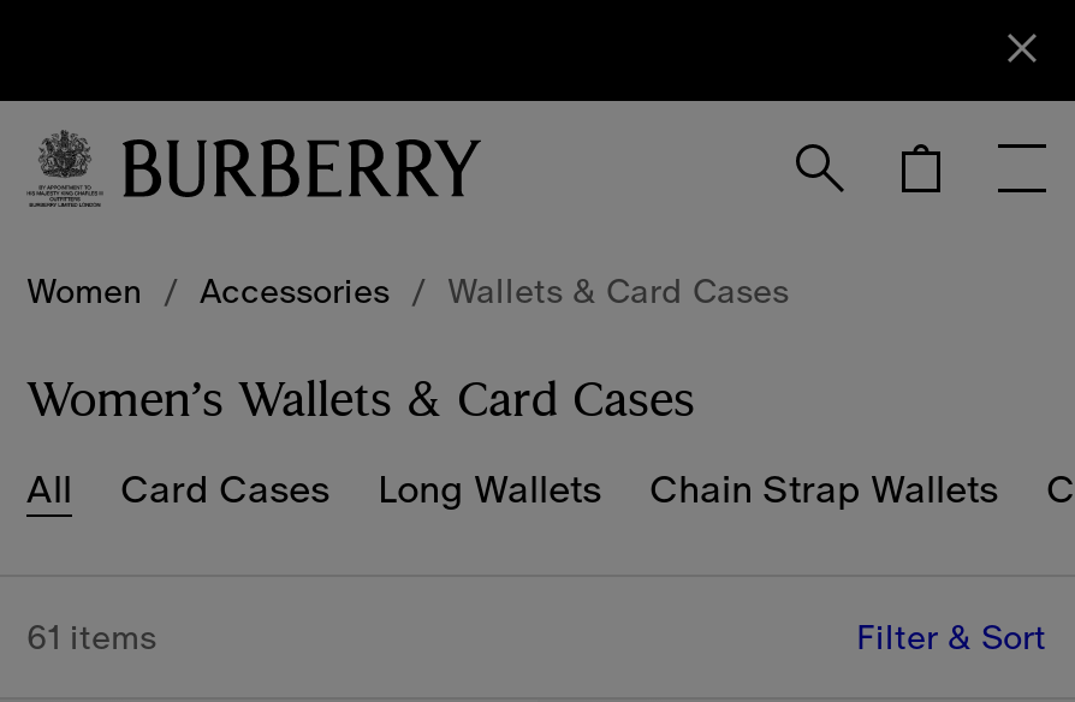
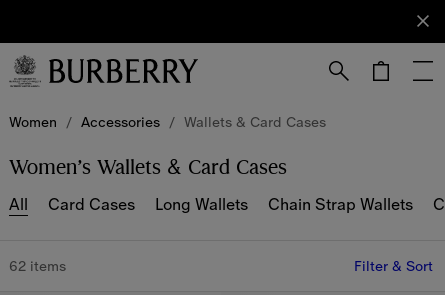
- 61 items
+ 62 items
